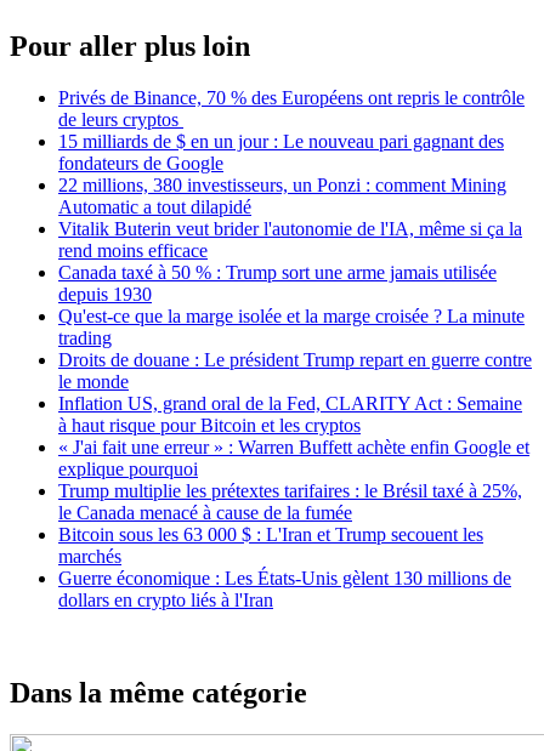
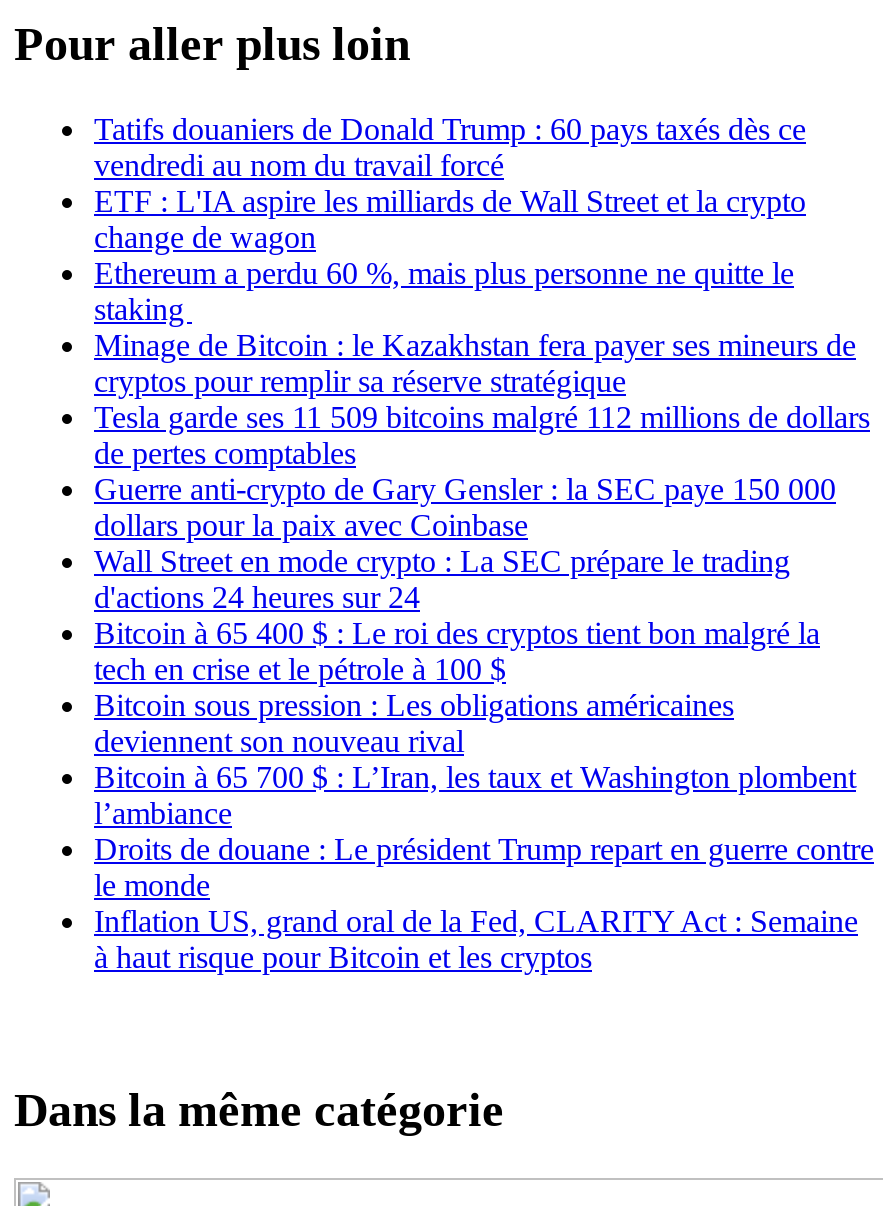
- Privés de Binance, 70 % des Européens ont repris le contrôle
- de leurs cryptos
- 15 milliards de $ en un jour : Le nouveau pari gagnant des
- fondateurs de Google
- 22 millions, 380 investisseurs, un Ponzi : comment Mining
- Automatic a tout dilapidé
- Vitalik Buterin veut brider l'autonomie de l'IA, même si ça la
- rend moins efficace
- Canada taxé à 50 % : Trump sort une arme jamais utilisée
- depuis 1930
- Qu'est-ce que la marge isolée et la marge croisée ? La minute
- trading
+ Tatifs douaniers de Donald Trump : 60 pays taxés dès ce
+ vendredi au nom du travail forcé
+ ETF : L'IA aspire les milliards de Wall Street et la crypto
+ change de wagon
+ Ethereum a perdu 60 %, mais plus personne ne quitte le
+ staking
+ Minage de Bitcoin : le Kazakhstan fera payer ses mineurs de
+ cryptos pour remplir sa réserve stratégique
+ Tesla garde ses 11 509 bitcoins malgré 112 millions de dollars
+ de pertes comptables
+ Guerre anti-crypto de Gary Gensler : la SEC paye 150 000
+ dollars pour la paix avec Coinbase
+ Wall Street en mode crypto : La SEC prépare le trading
+ d'actions 24 heures sur 24
+ Bitcoin à 65 400 $ : Le roi des cryptos tient bon malgré la
+ tech en crise et le pétrole à 100 $
+ Bitcoin sous pression : Les obligations américaines
+ deviennent son nouveau rival
+ Bitcoin à 65 700 $ : L’Iran, les taux et Washington plombent
+ l’ambiance

moved down: Droits de douane : Le président Trump repart en guerre contre | le monde | Inflation US, grand oral de la Fed, CLARITY Act : Semaine | à haut risque pour Bitcoin et les cryptos

- « J'ai fait une erreur » : Warren Buffett achète enfin Google et
- explique pourquoi
- Trump multiplie les prétextes tarifaires : le Brésil taxé à 25%,
- le Canada menacé à cause de la fumée
- Bitcoin sous les 63 000 $ : L'Iran et Trump secouent les
- marchés
- Guerre économique : Les États-Unis gèlent 130 millions de
- dollars en crypto liés à l'Iran
